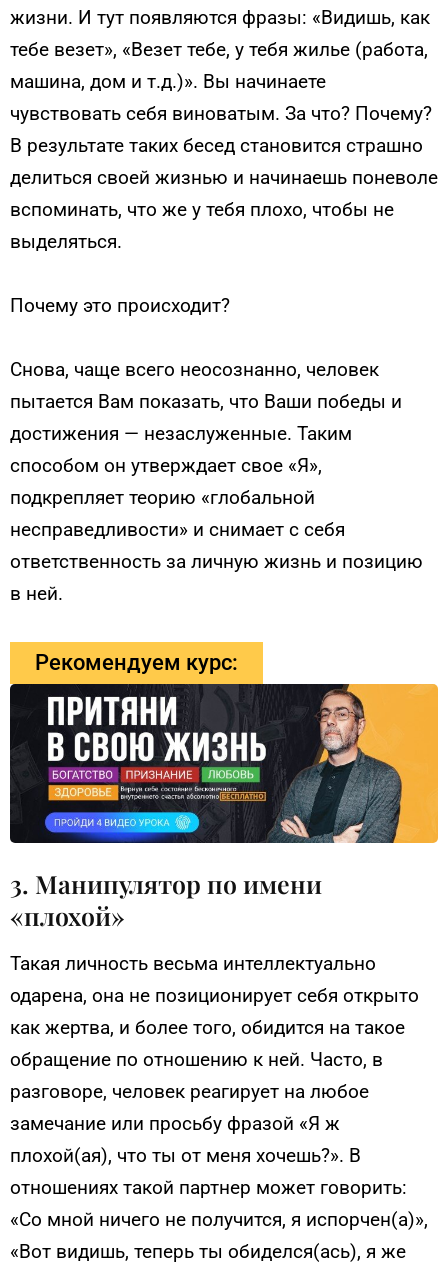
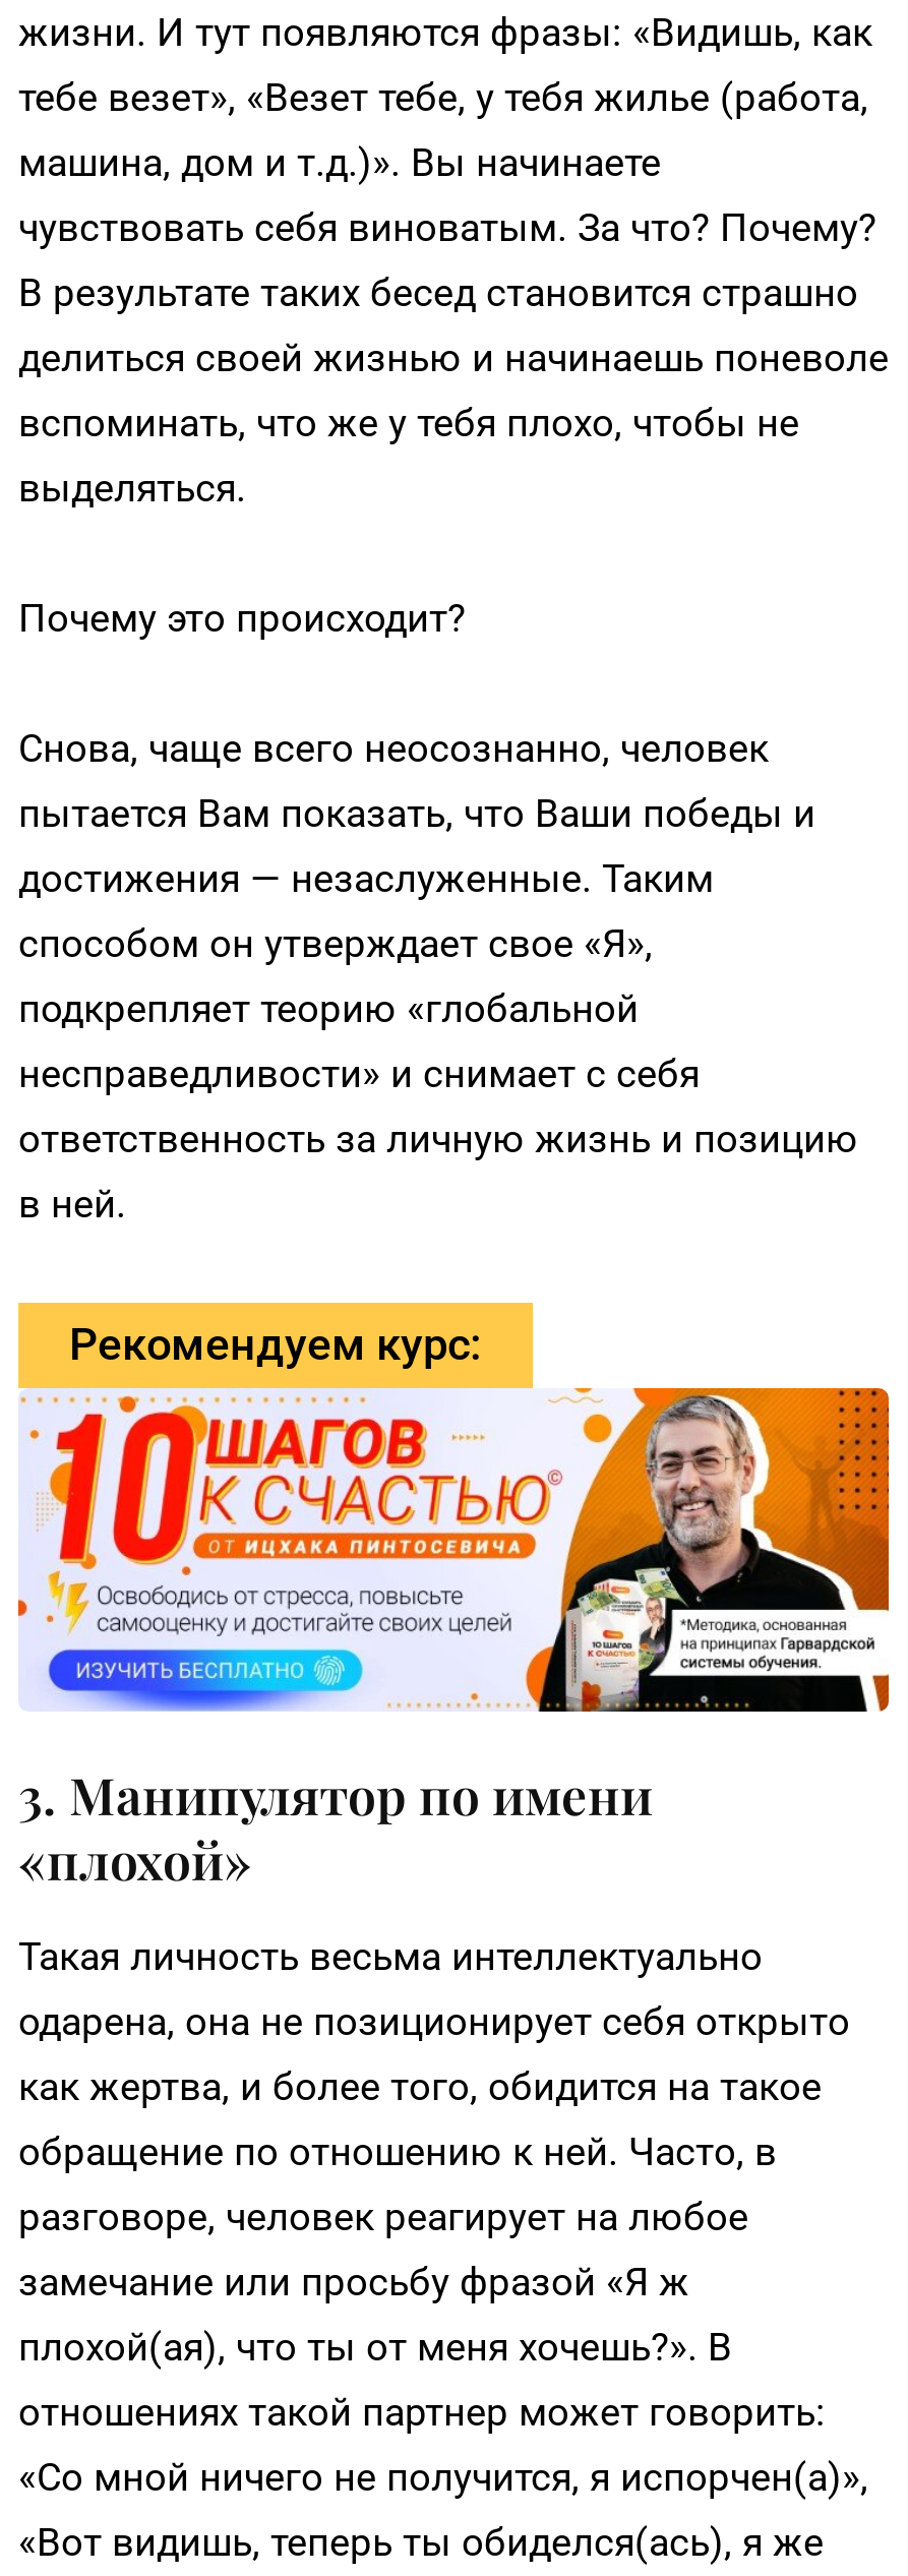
- [image]
+ [image]
